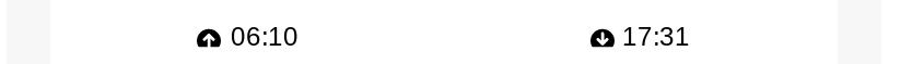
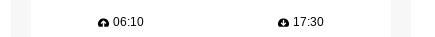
- 17:31
+ 17:30
